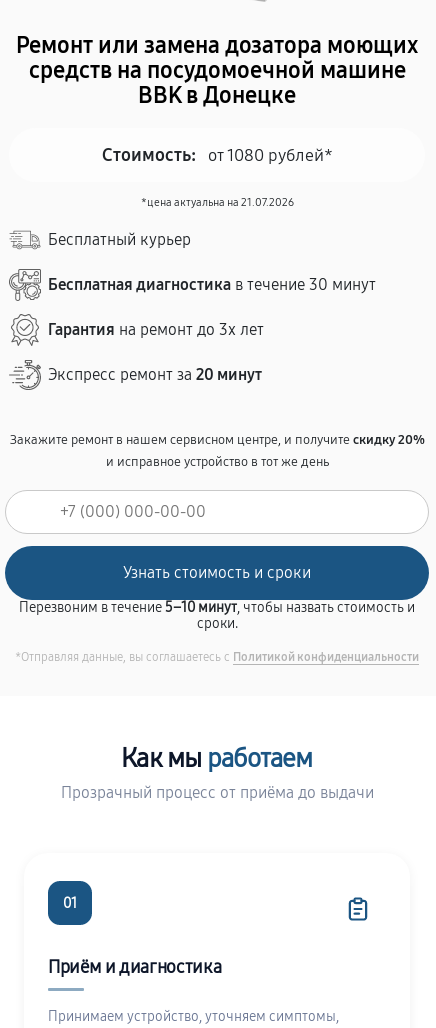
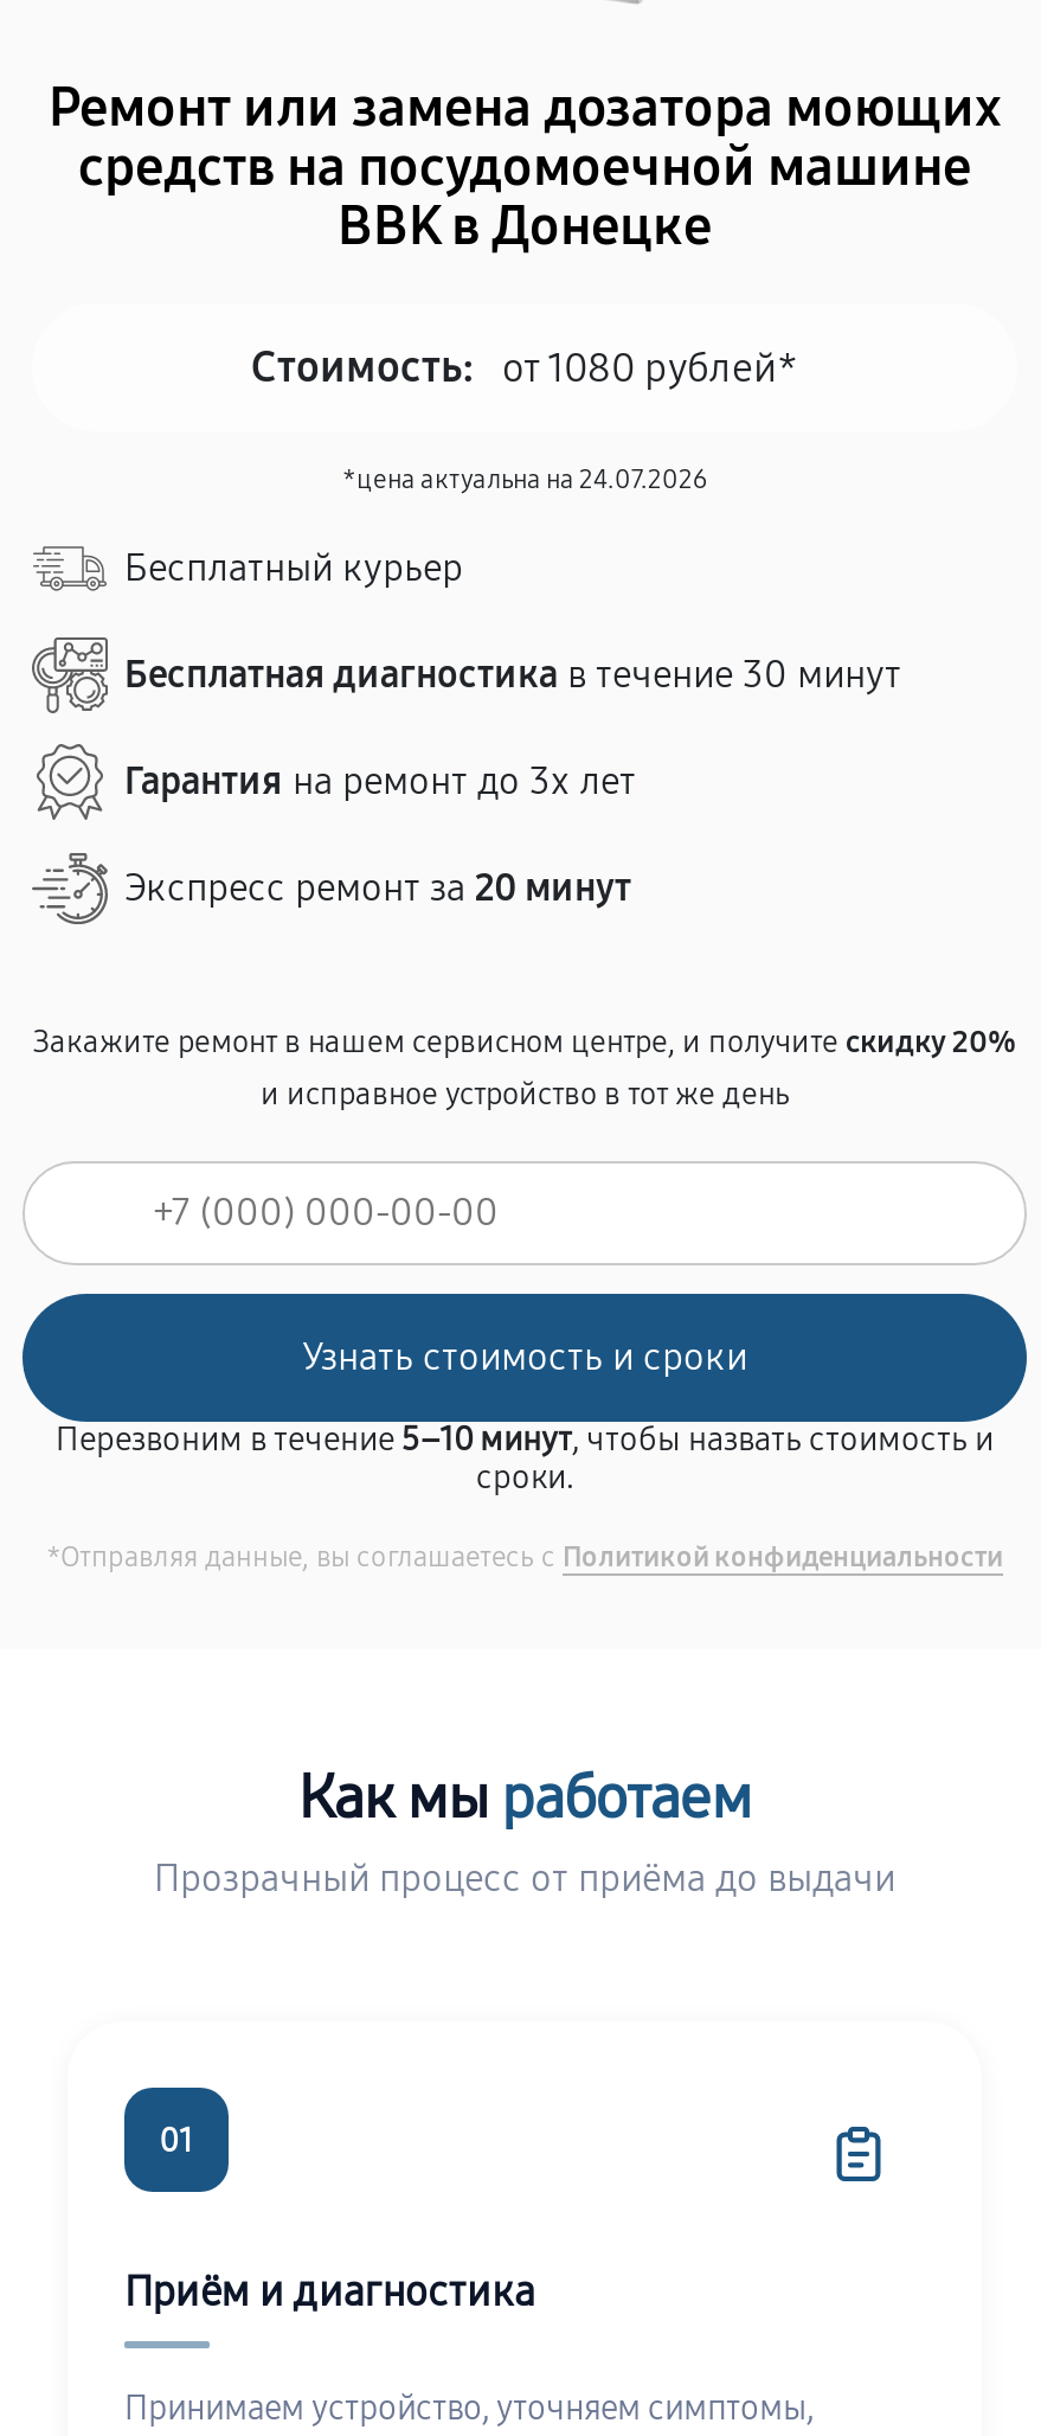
- *цена актуальна на 21.07.2026
+ *цена актуальна на 24.07.2026
